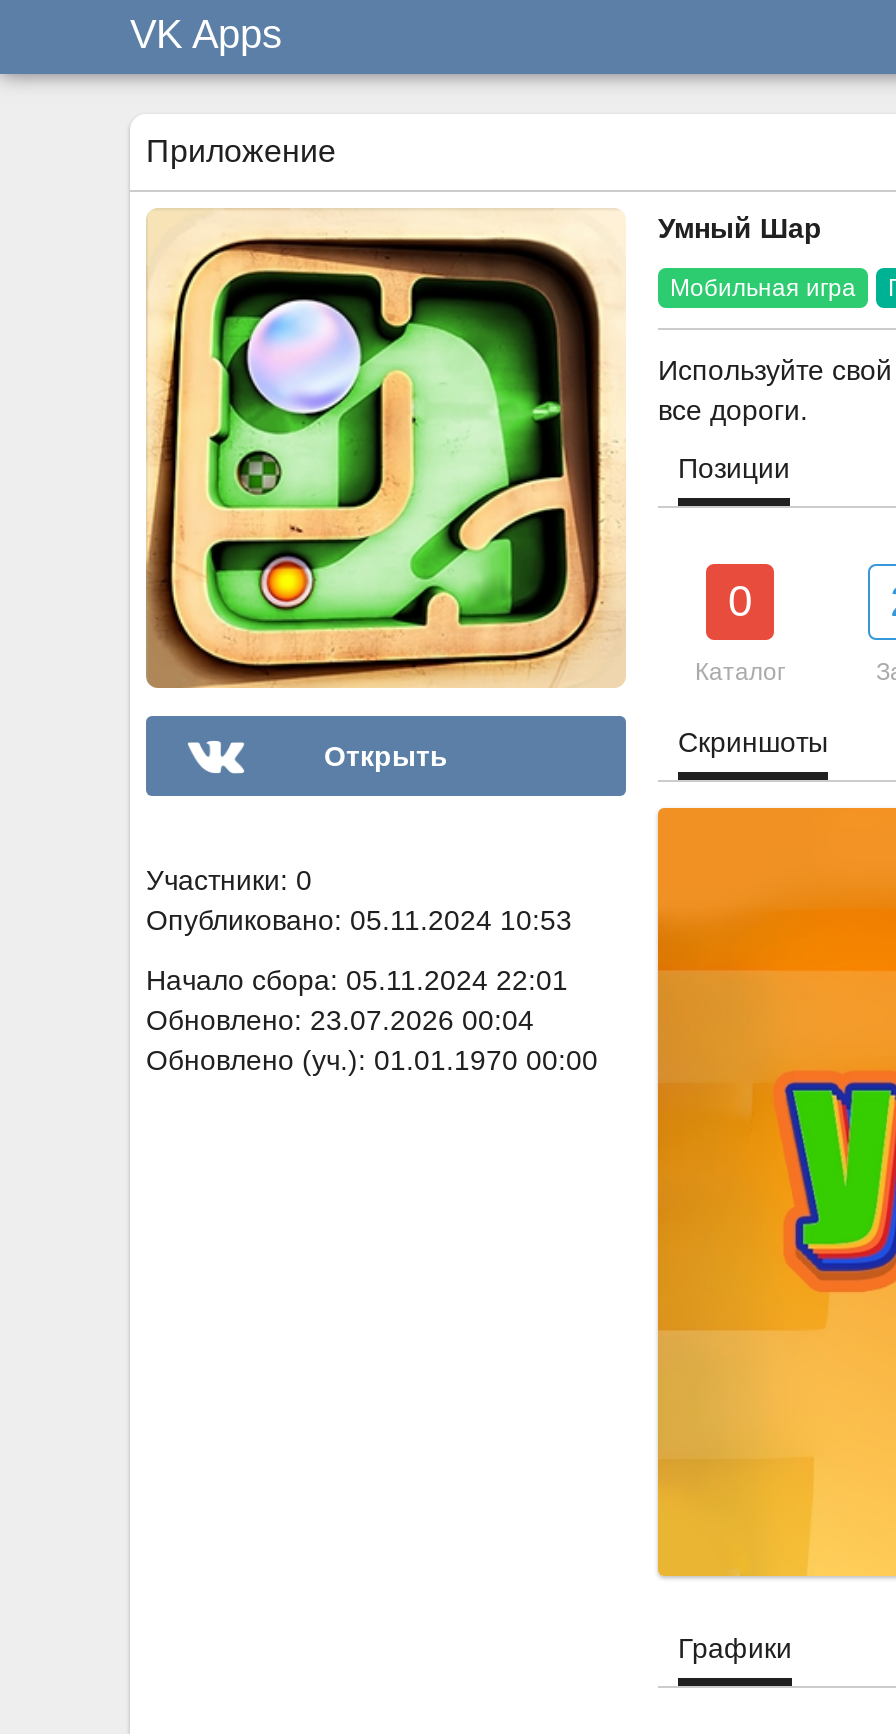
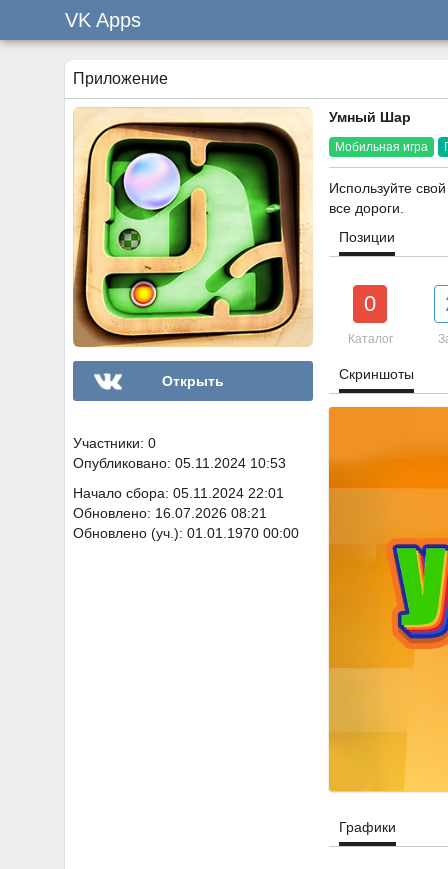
- Обновлено: 23.07.2026 00:04
+ Обновлено: 16.07.2026 08:21
